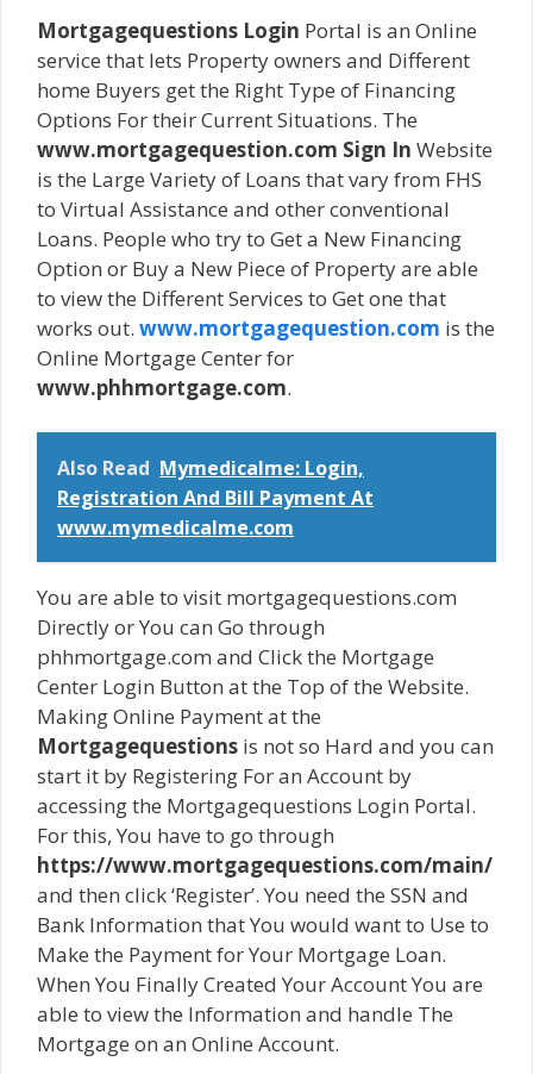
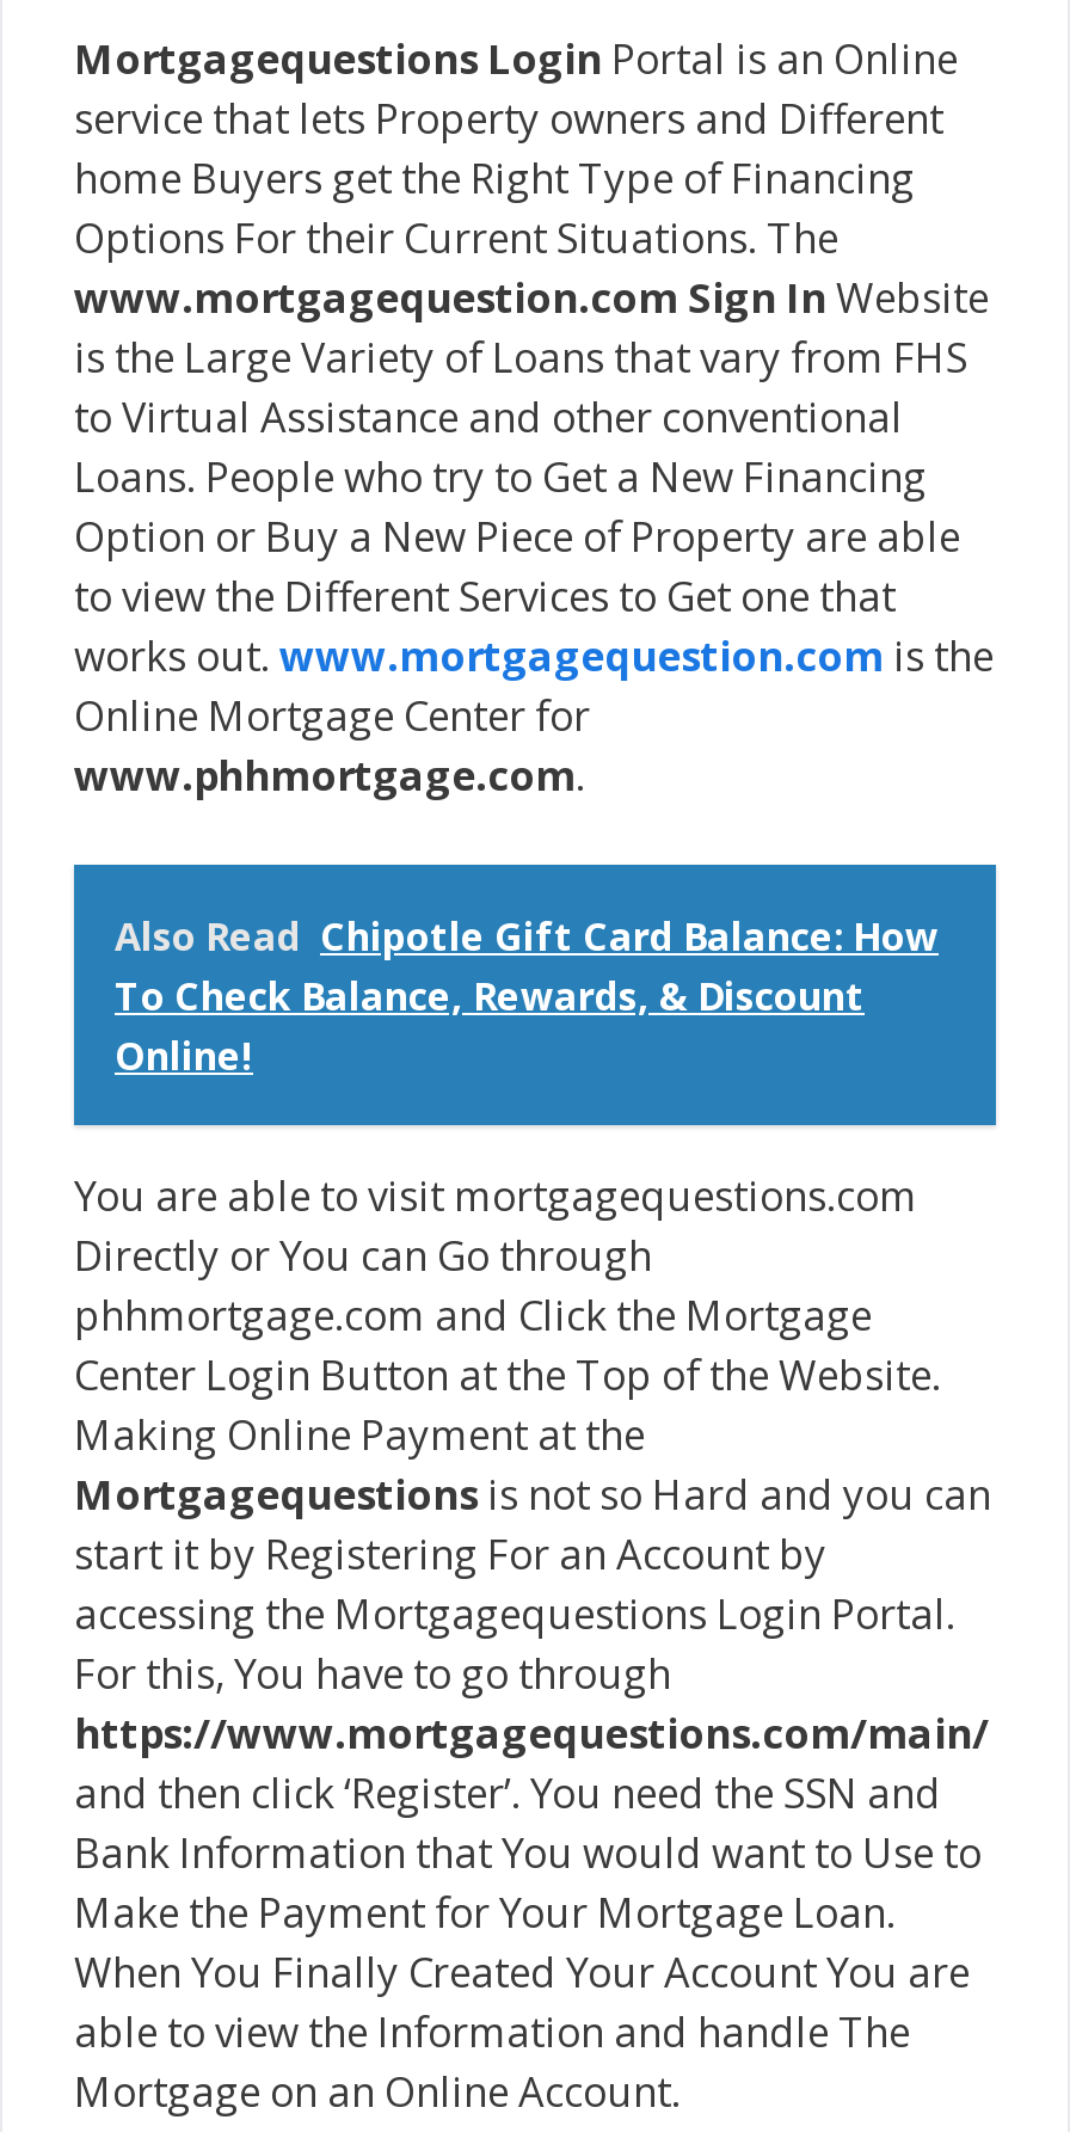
- Also Read Mymedicalme: Login,
- Registration And Bill Payment At
- www.mymedicalme.com
+ Also Read Chipotle Gift Card Balance: How
+ To Check Balance, Rewards, & Discount
+ Online!
